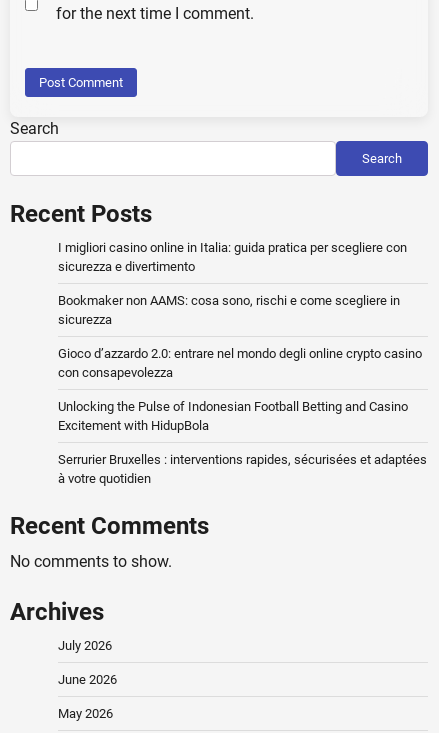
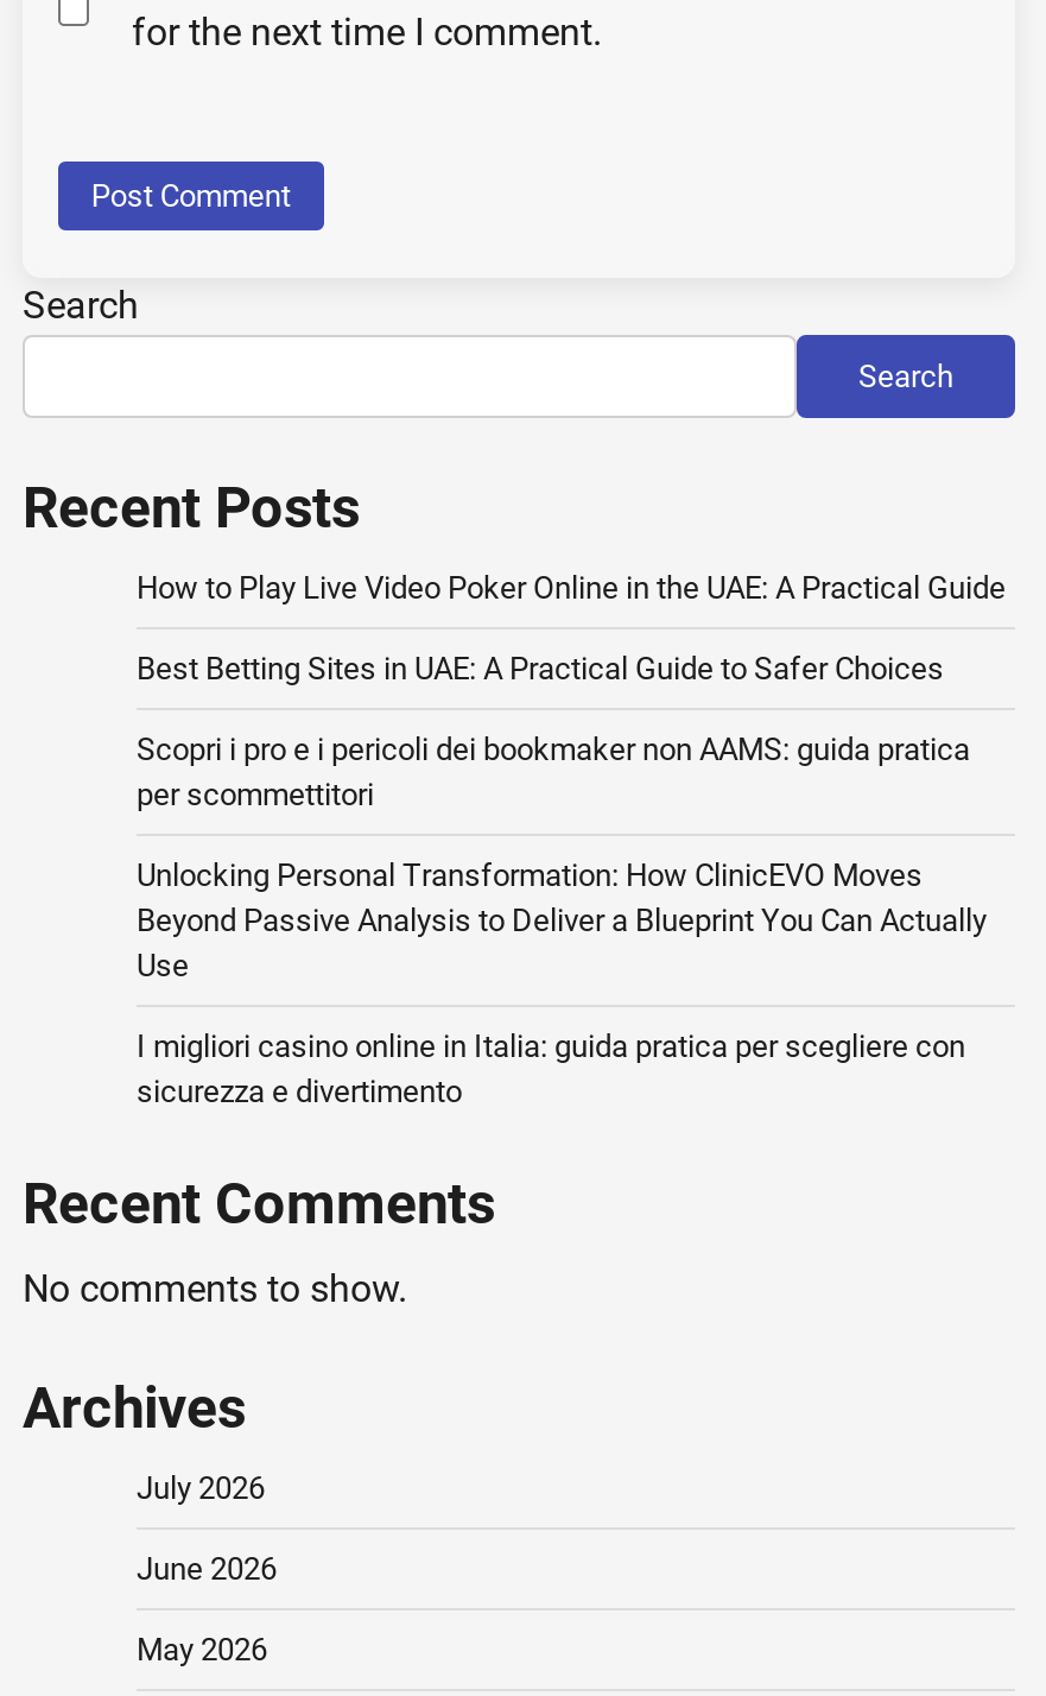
+ How to Play Live Video Poker Online in the UAE: A Practical Guide
+ Best Betting Sites in UAE: A Practical Guide to Safer Choices
+ Scopri i pro e i pericoli dei bookmaker non AAMS: guida pratica
+ per scommettitori
+ Unlocking Personal Transformation: How ClinicEVO Moves
+ Beyond Passive Analysis to Deliver a Blueprint You Can Actually
+ Use

moved down: I migliori casino online in Italia: guida pratica per scegliere con | sicurezza e divertimento

- Bookmaker non AAMS: cosa sono, rischi e come scegliere in
- sicurezza
- Gioco d’azzardo 2.0: entrare nel mondo degli online crypto casino
- con consapevolezza
- Unlocking the Pulse of Indonesian Football Betting and Casino
- Excitement with HidupBola
- Serrurier Bruxelles : interventions rapides, sécurisées et adaptées
- à votre quotidien
